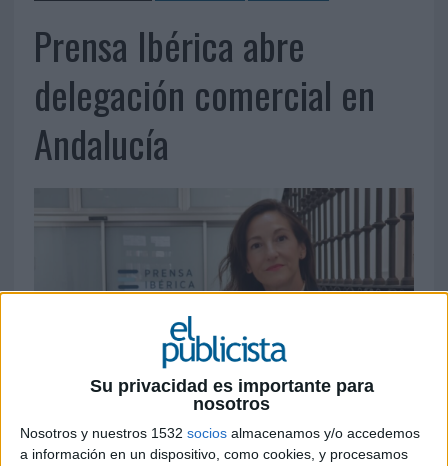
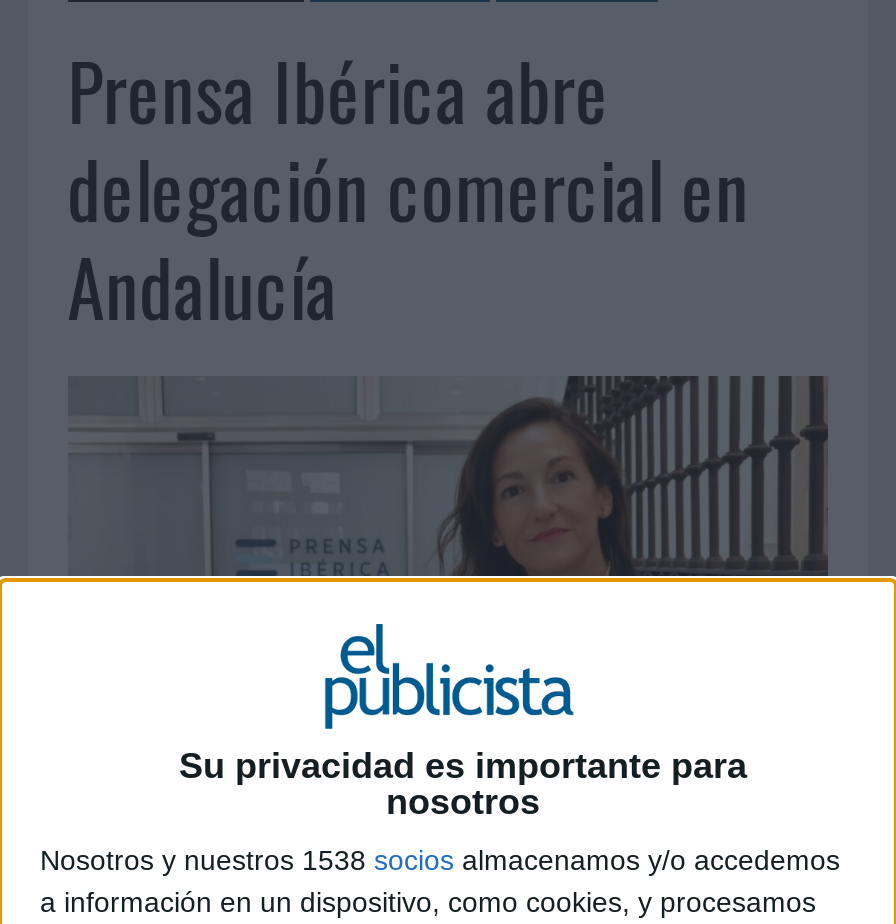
- Nosotros y nuestros 1532 socios almacenamos y/o accedemos
+ Nosotros y nuestros 1538 socios almacenamos y/o accedemos
